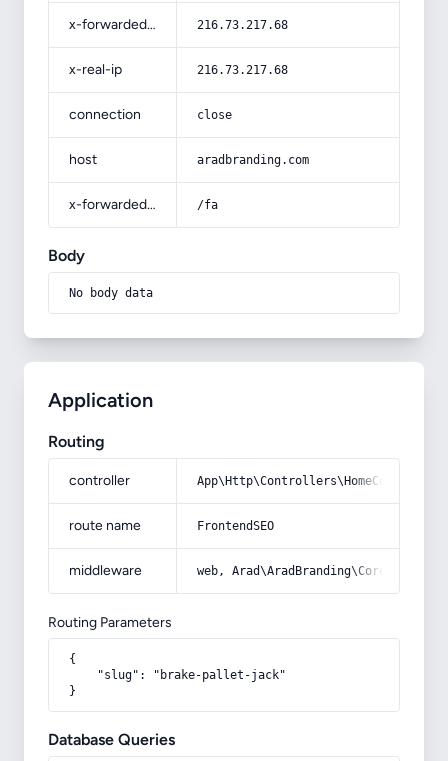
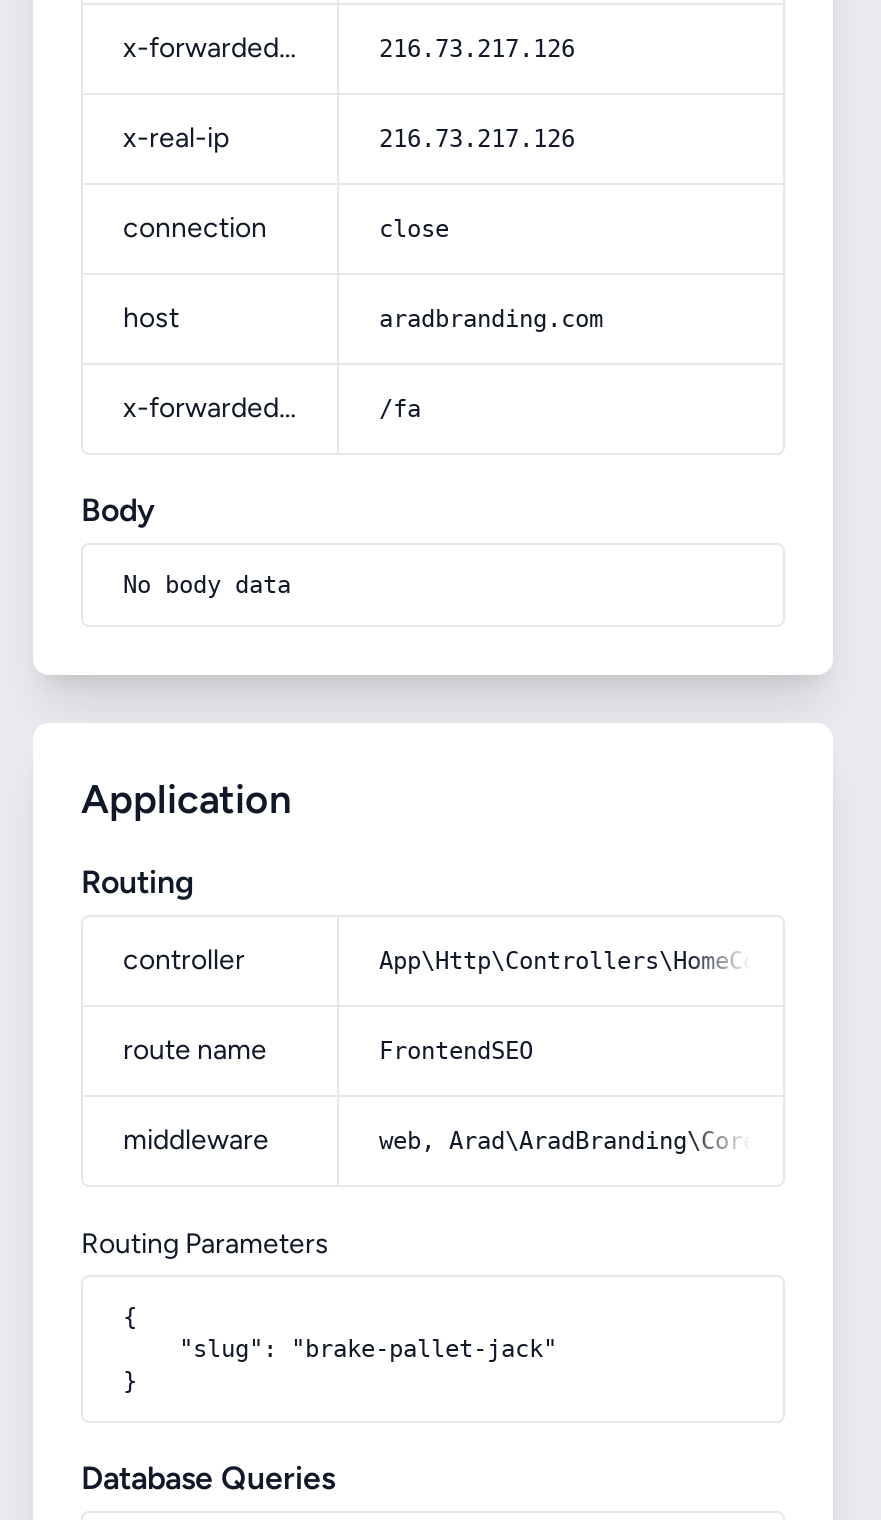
- 216.73.217.68
+ 216.73.217.126

- 216.73.217.68
+ 216.73.217.126
